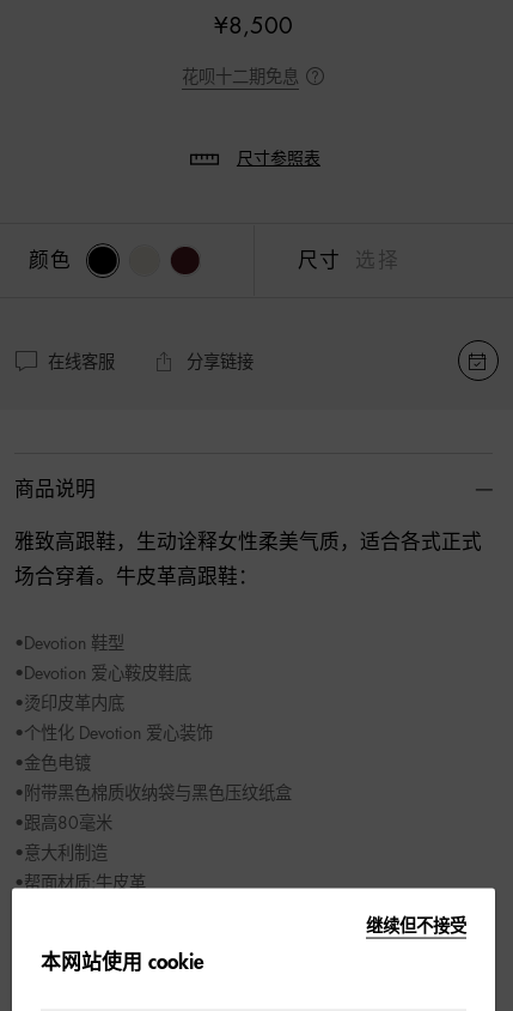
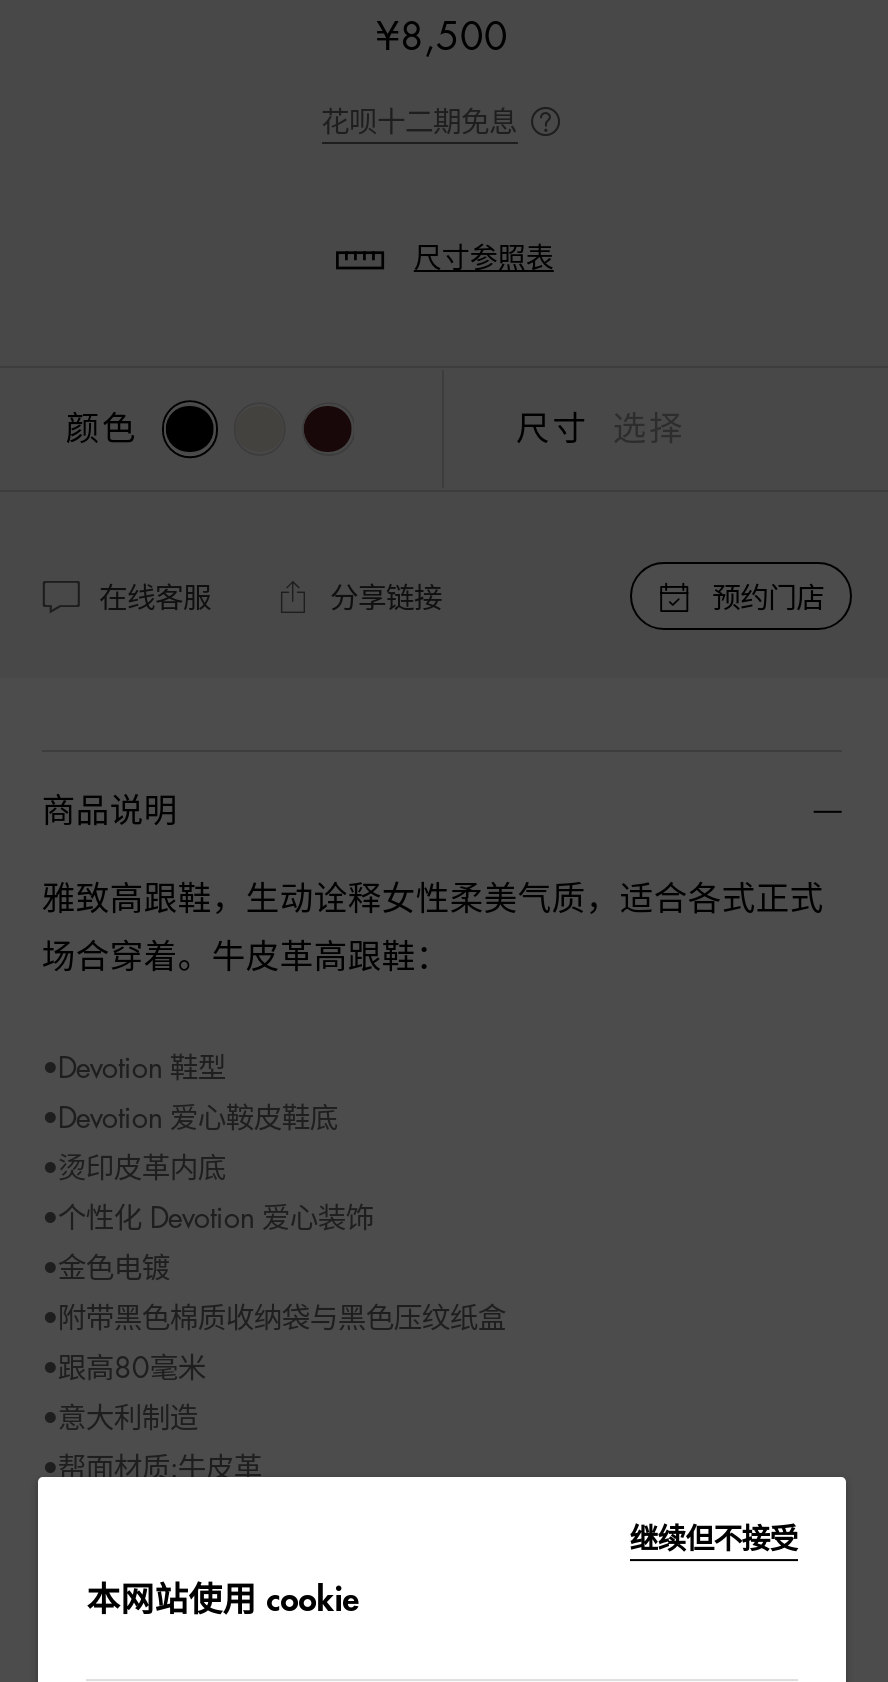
+ 预约门店
